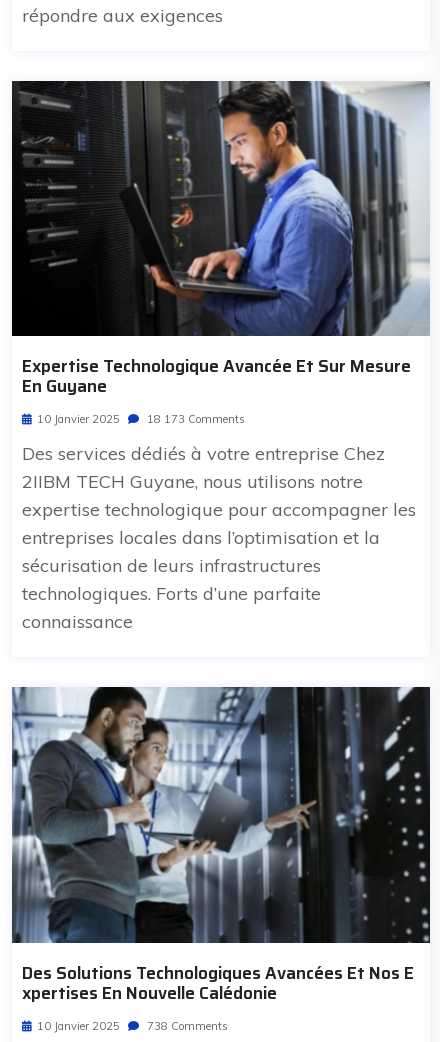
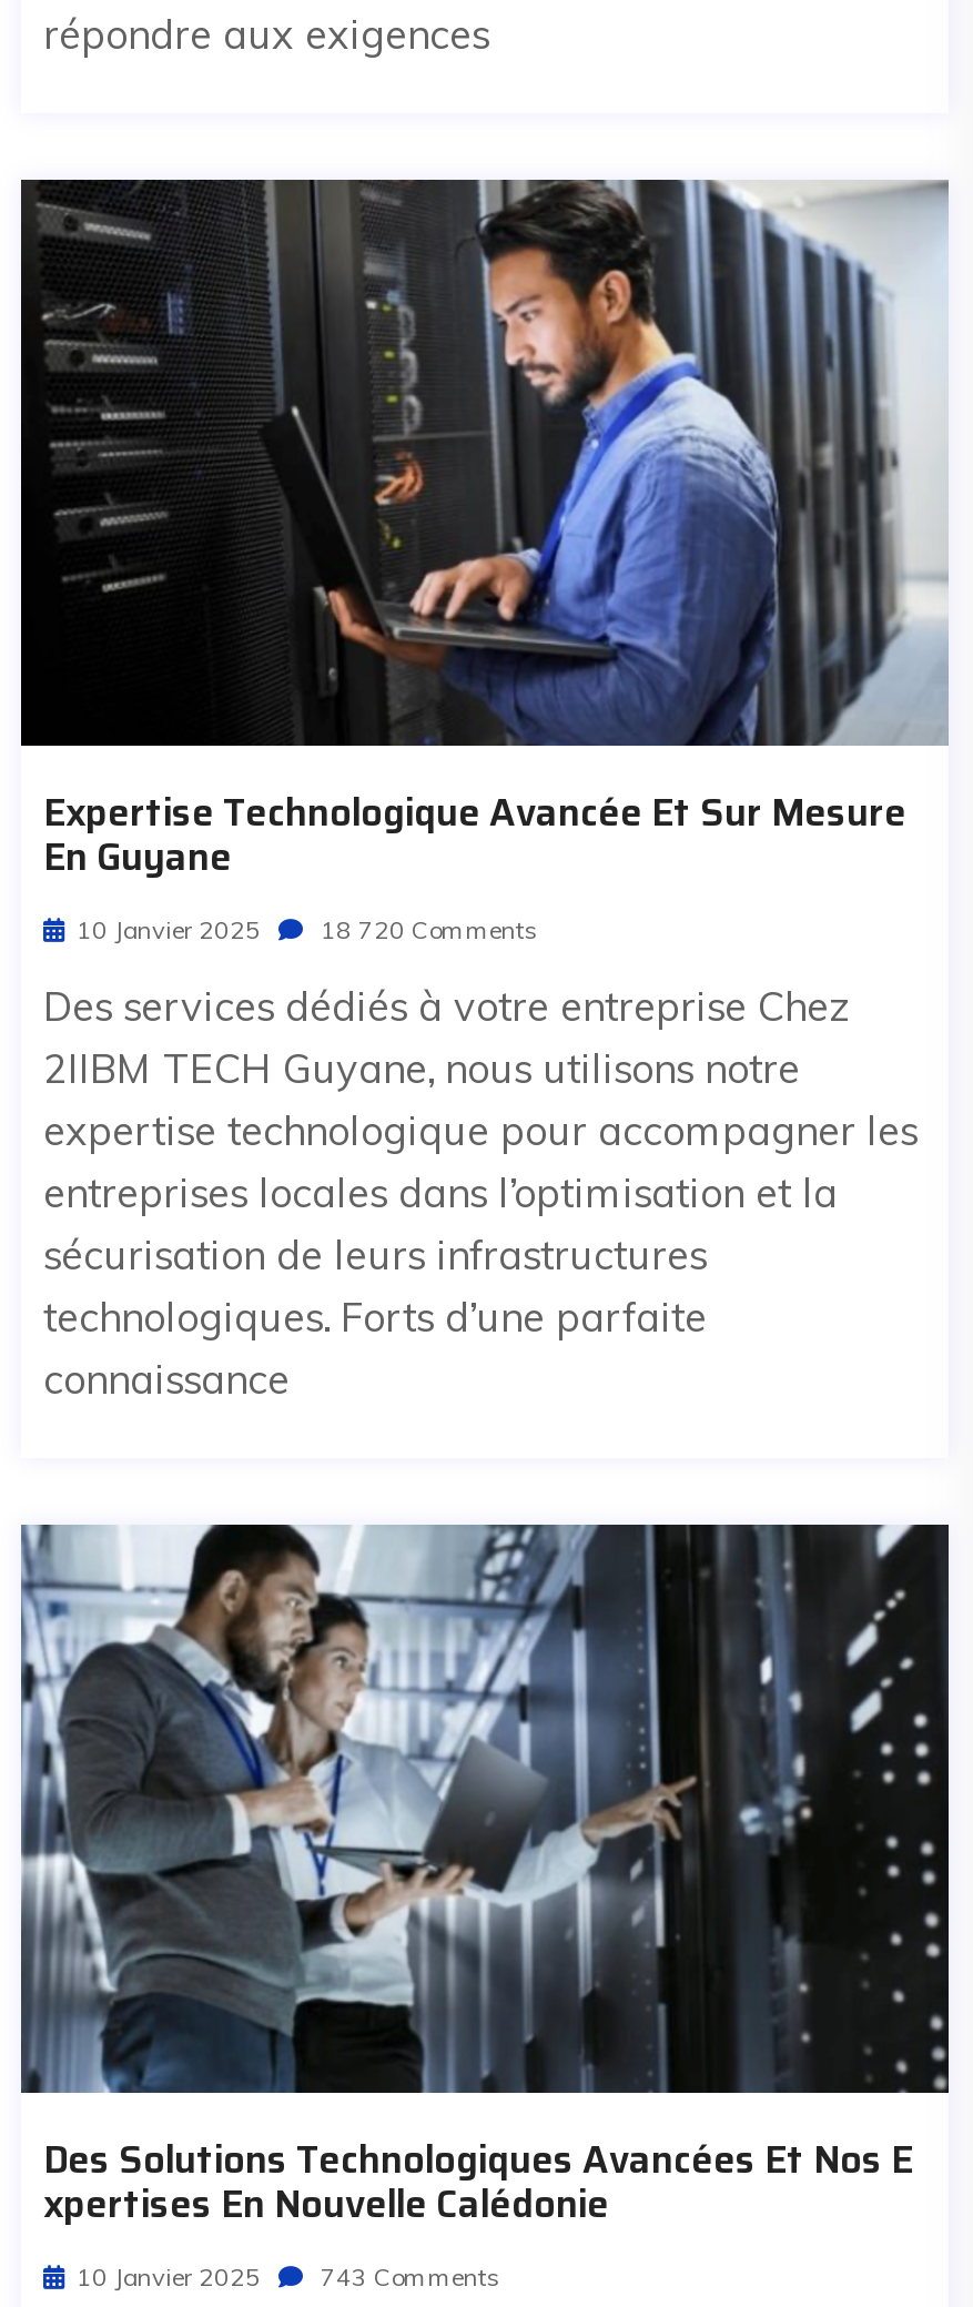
- 10 Janvier 2025 18 173 Comments
+ 10 Janvier 2025 18 720 Comments

- 10 Janvier 2025 738 Comments
+ 10 Janvier 2025 743 Comments
